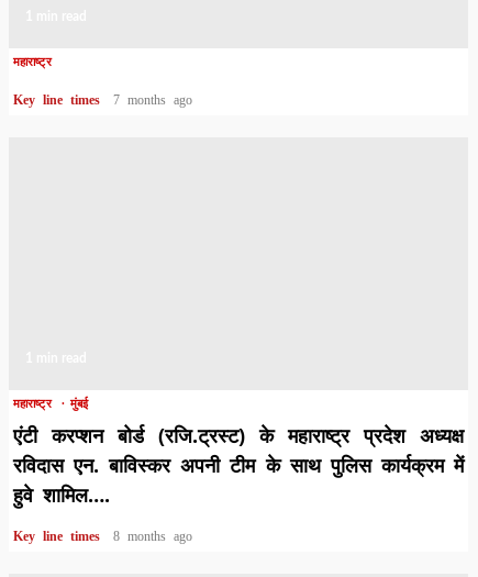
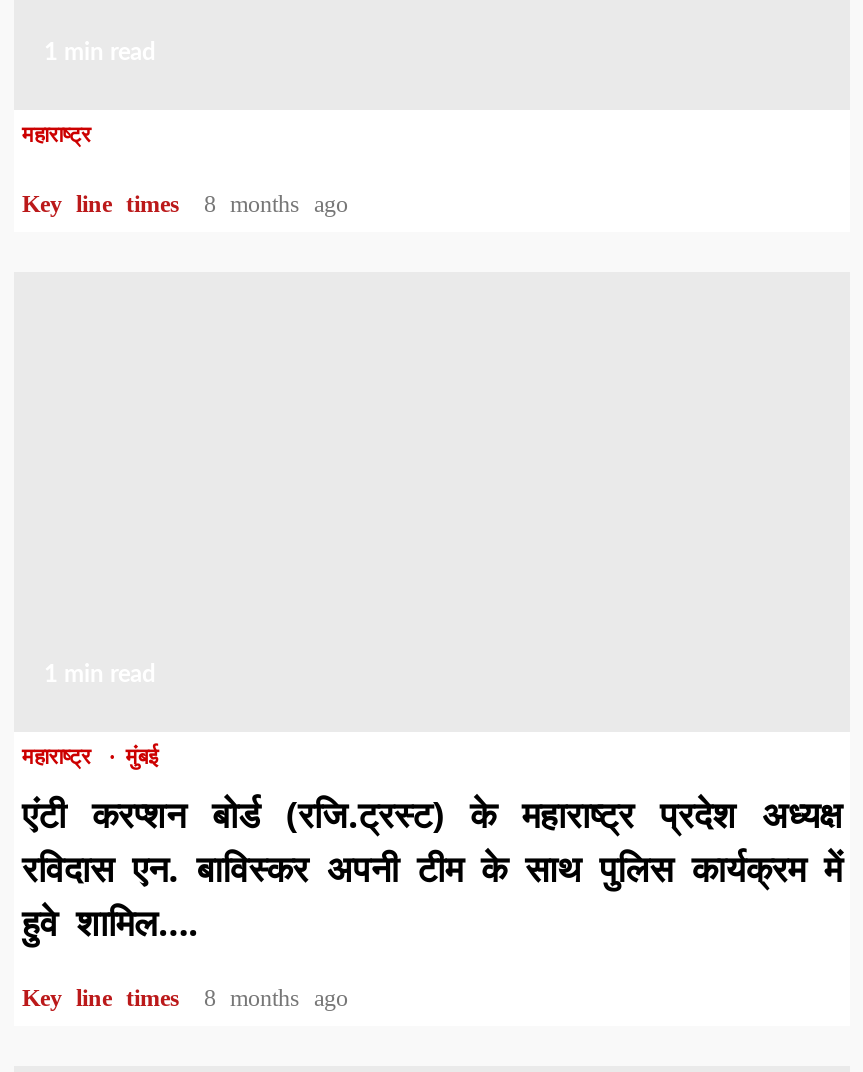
- Key line times 7 months ago
+ Key line times 8 months ago
